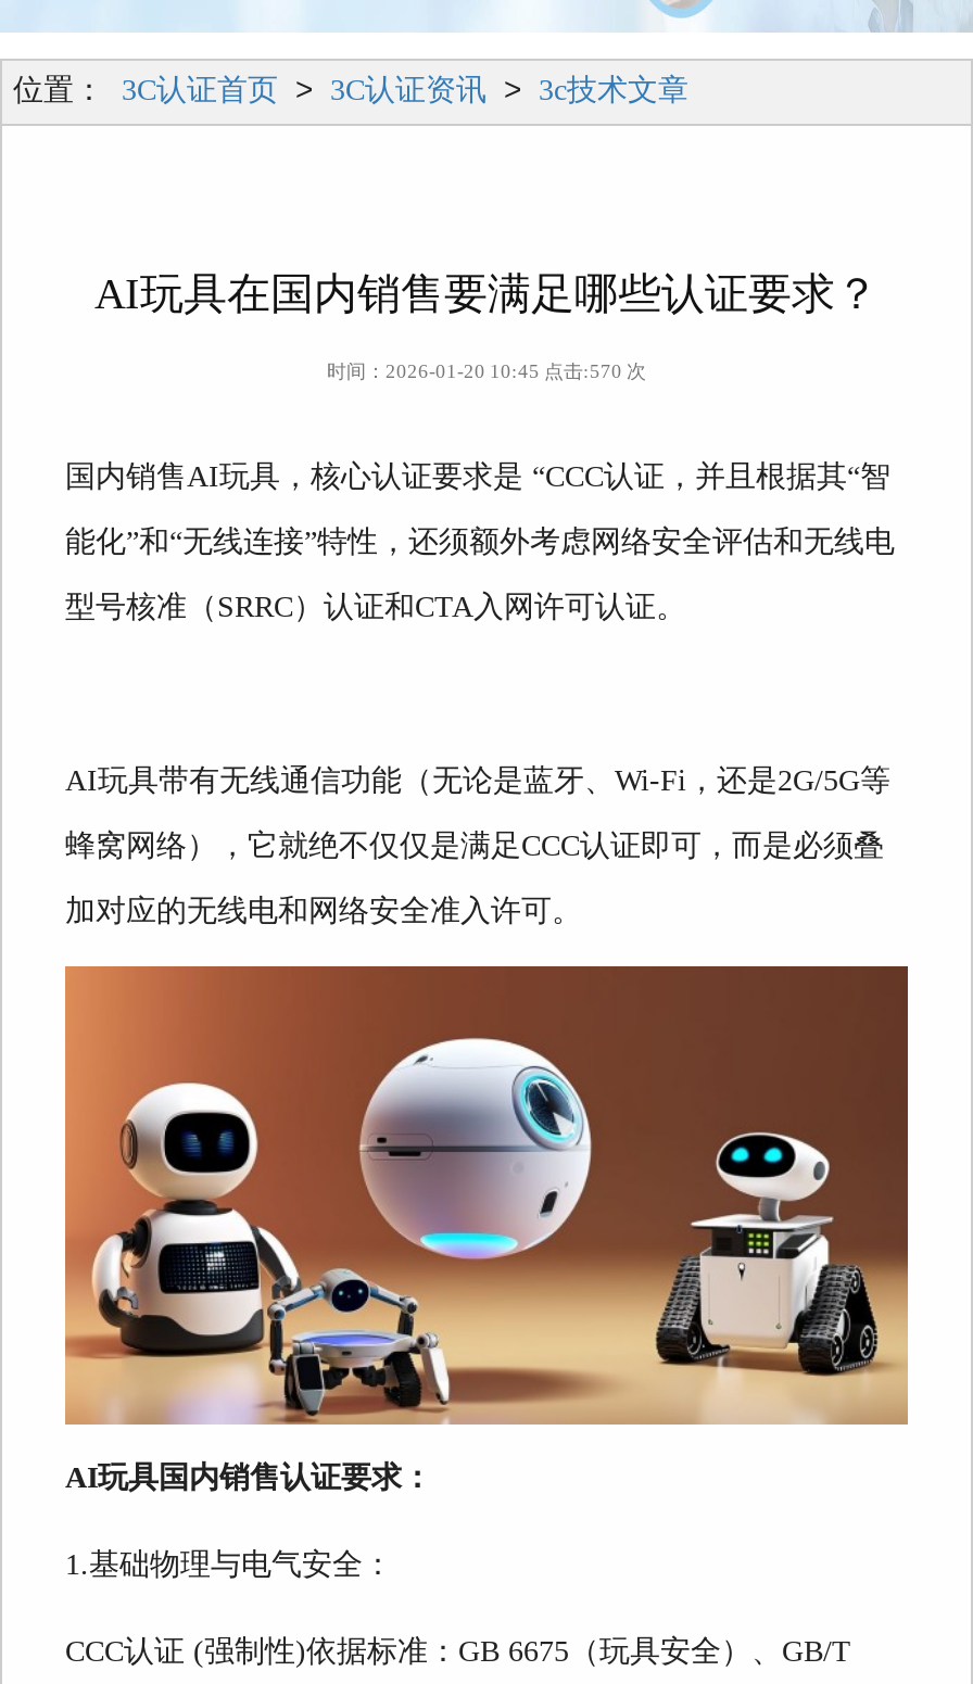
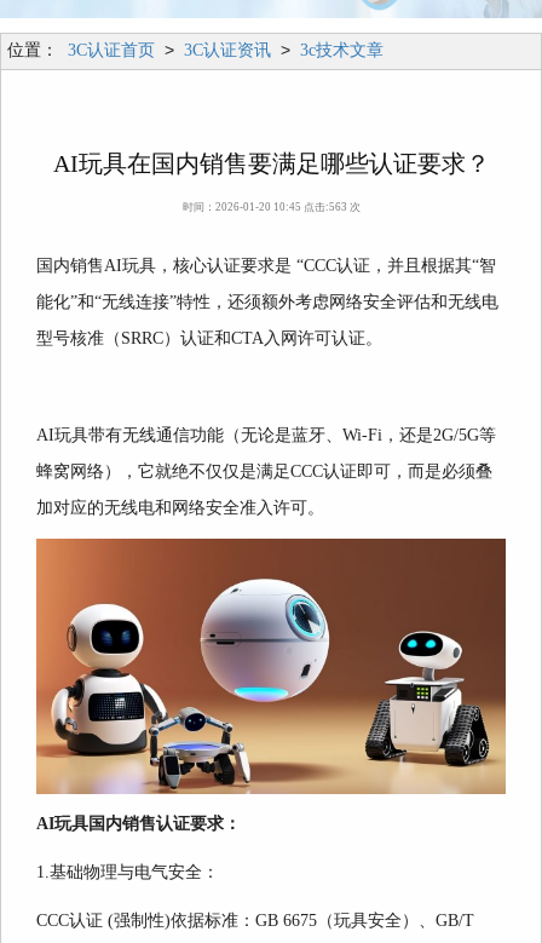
- 时间：2026-01-20 10:45 点击: 570 次
+ 时间：2026-01-20 10:45 点击: 563 次
